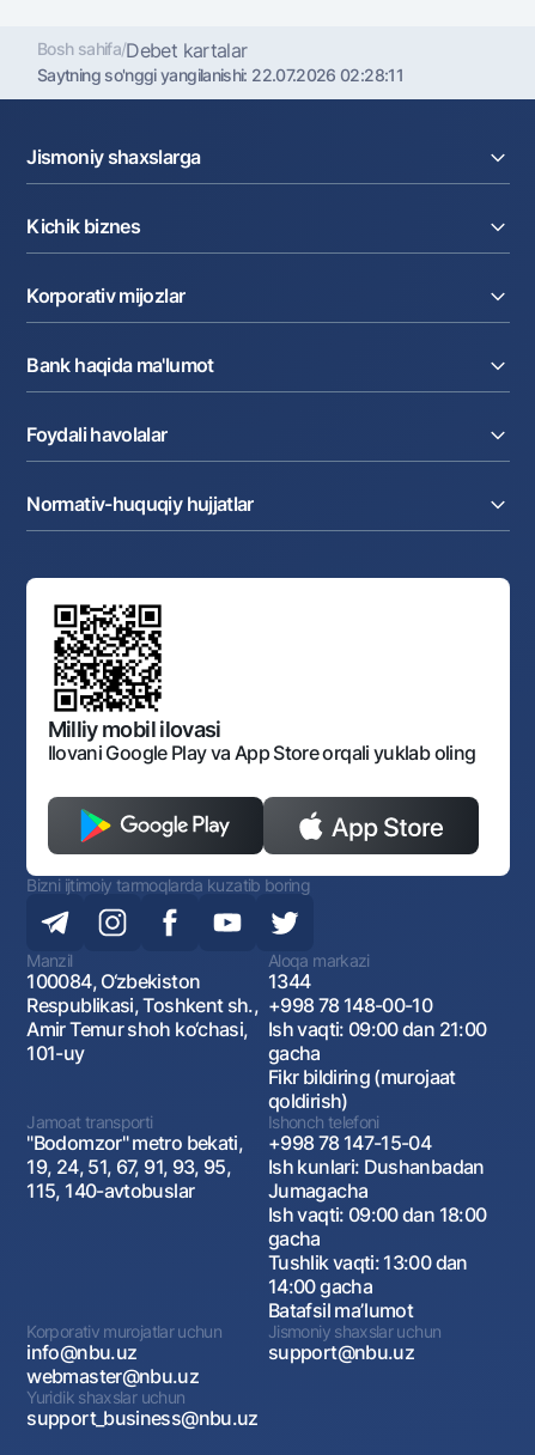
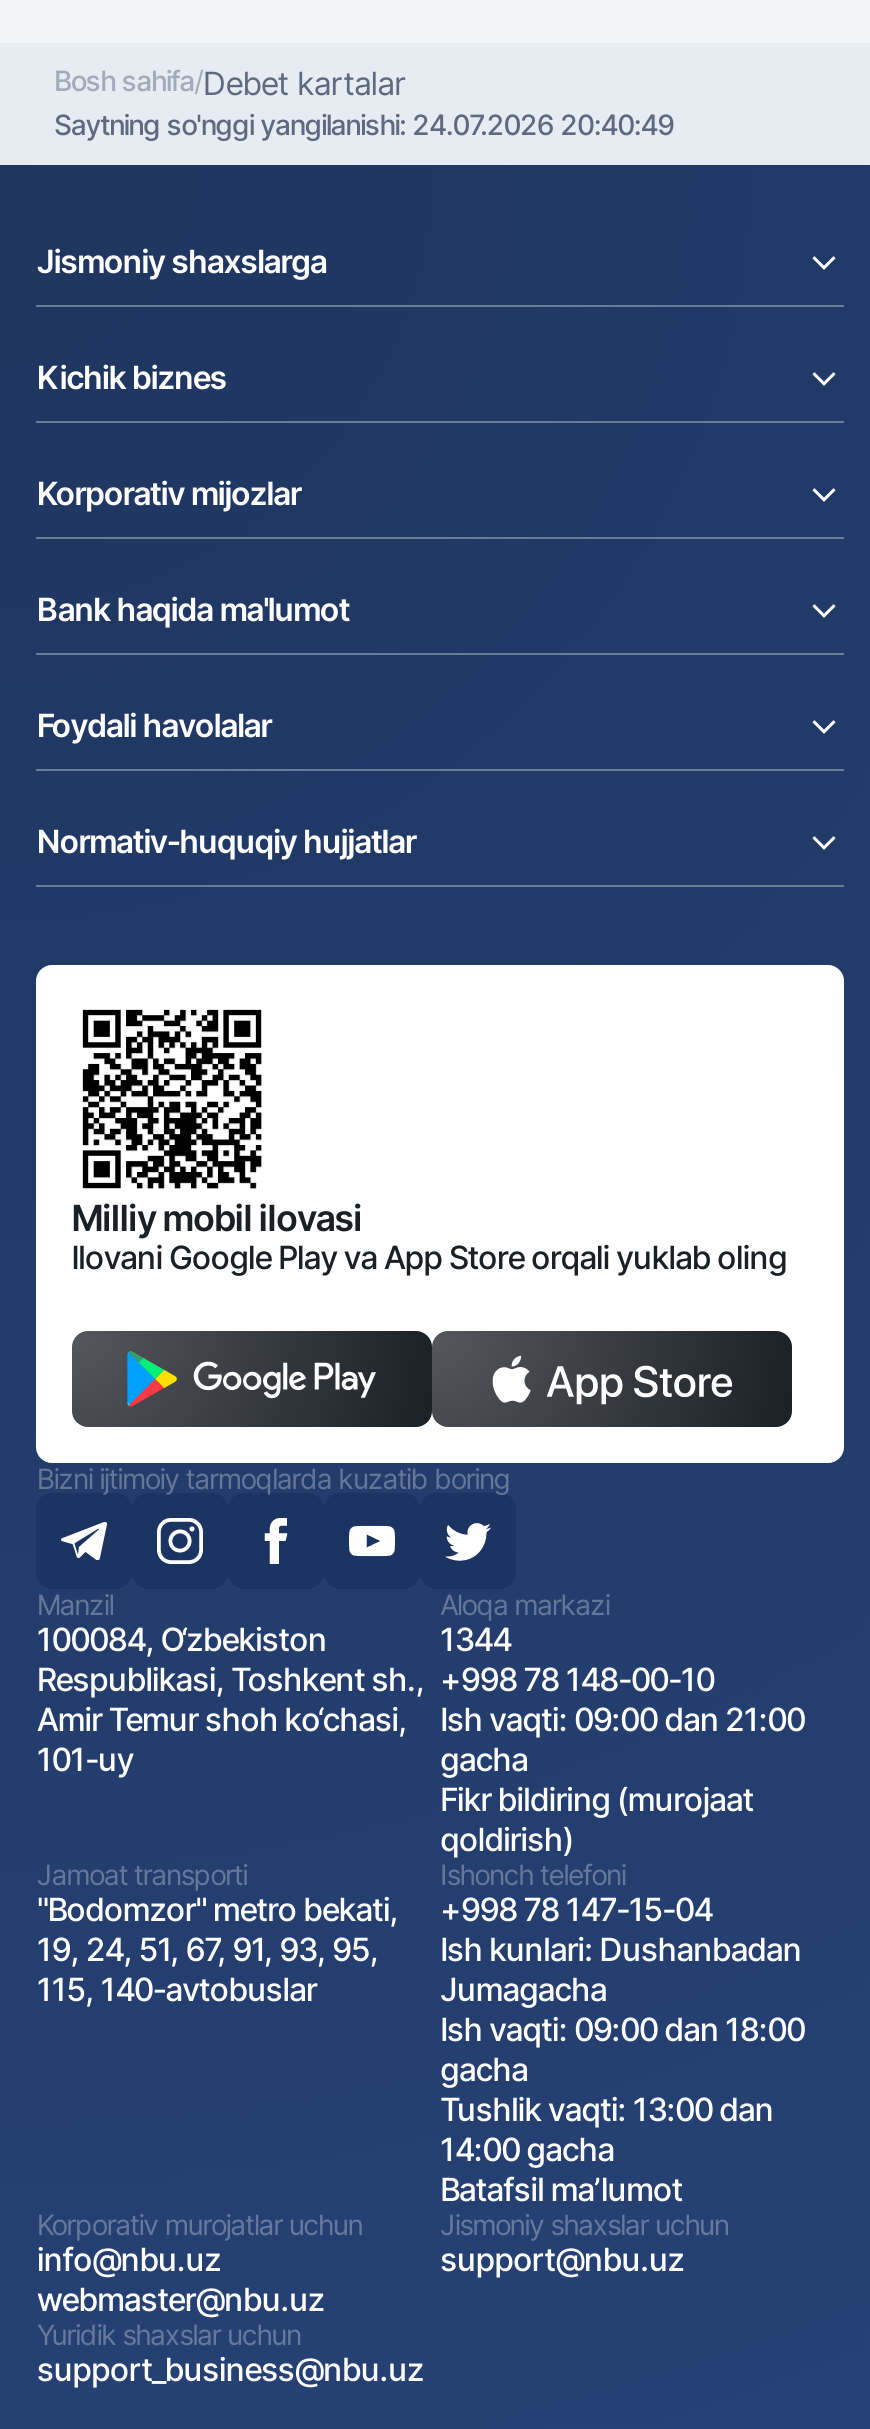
- Saytning so'nggi yangilanishi: 22.07.2026 02:28:11
+ Saytning so'nggi yangilanishi: 24.07.2026 20:40:49
